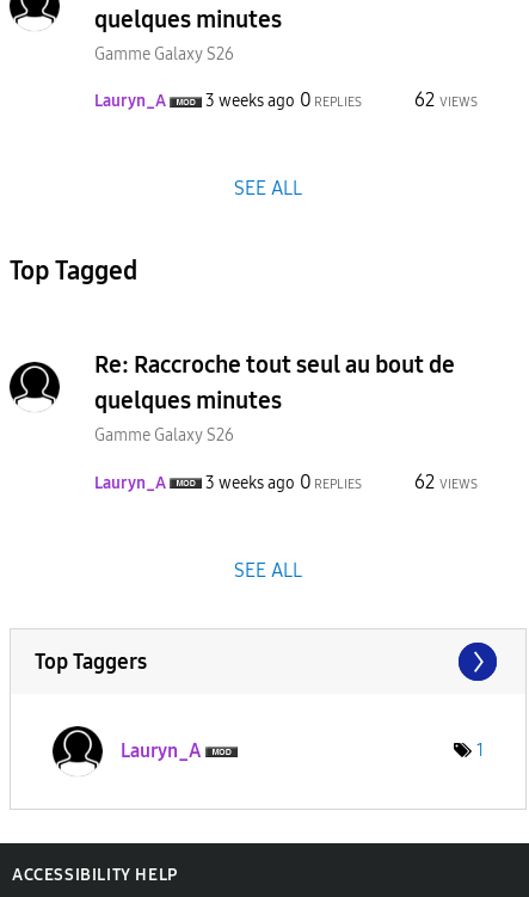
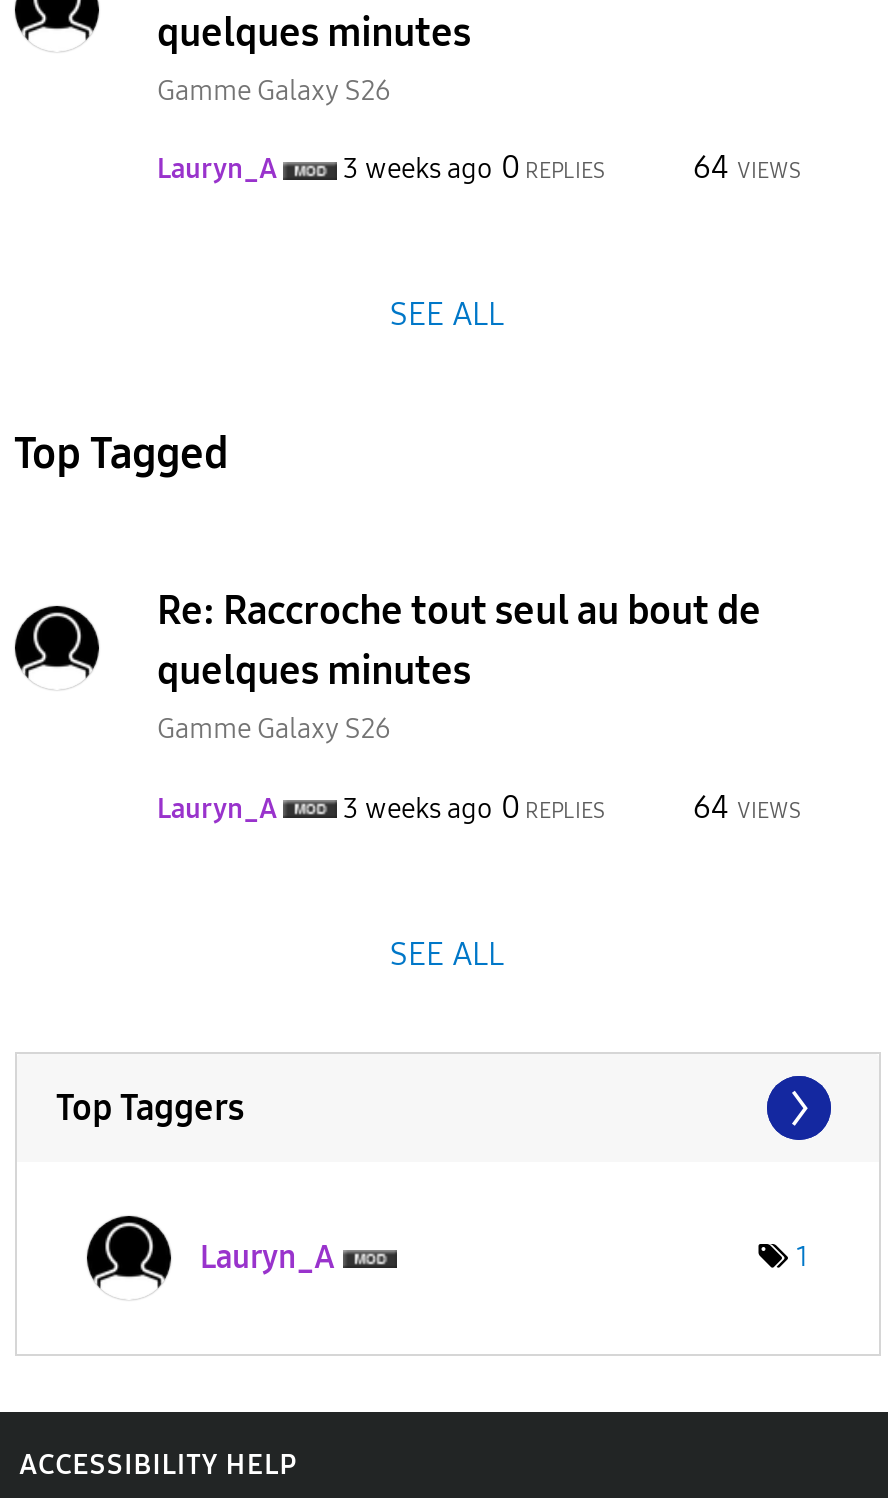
- 62 VIEWS
+ 64 VIEWS

- 62 VIEWS
+ 64 VIEWS
